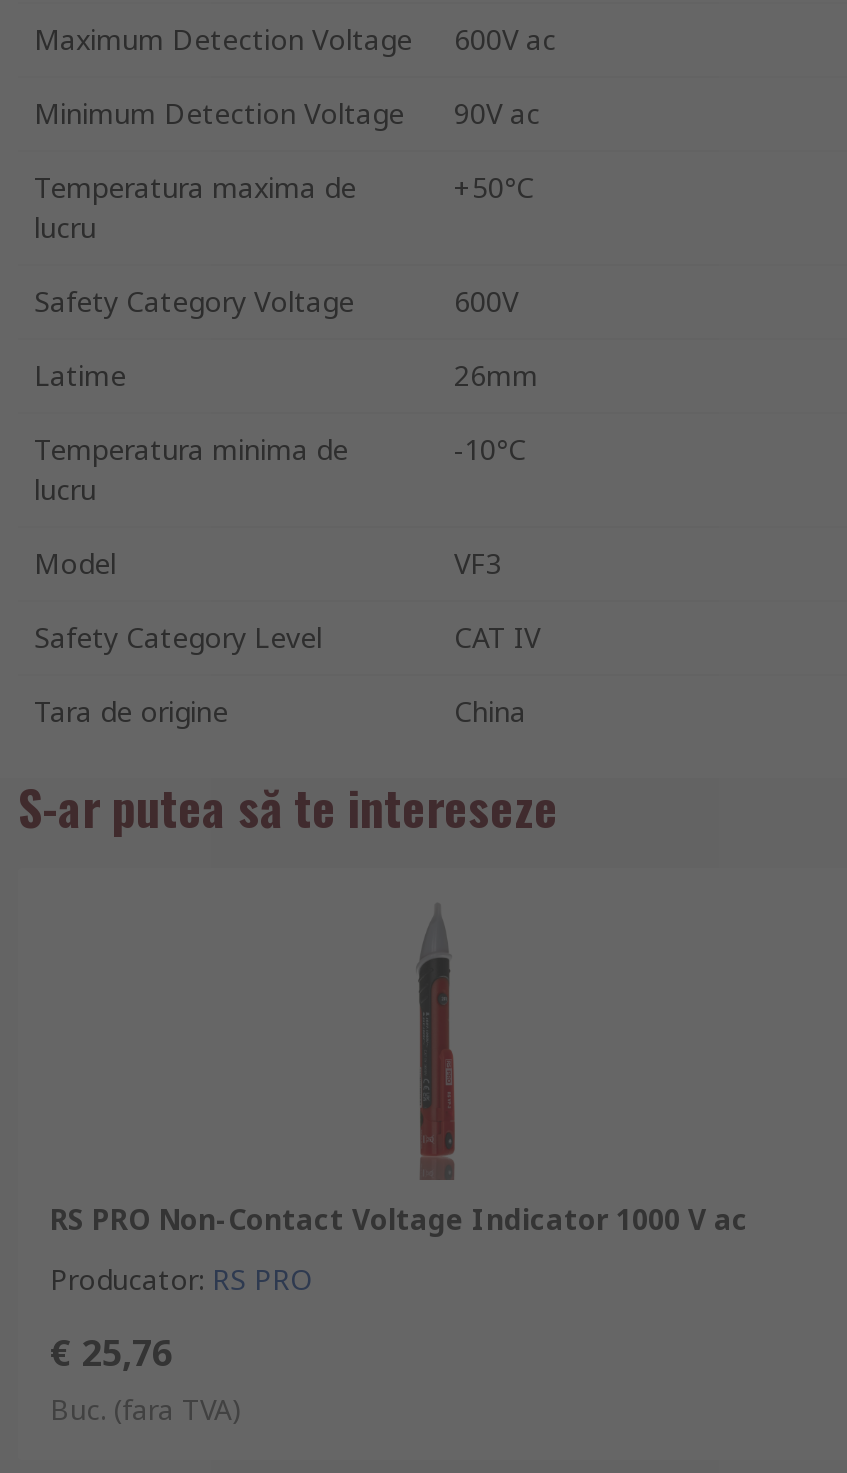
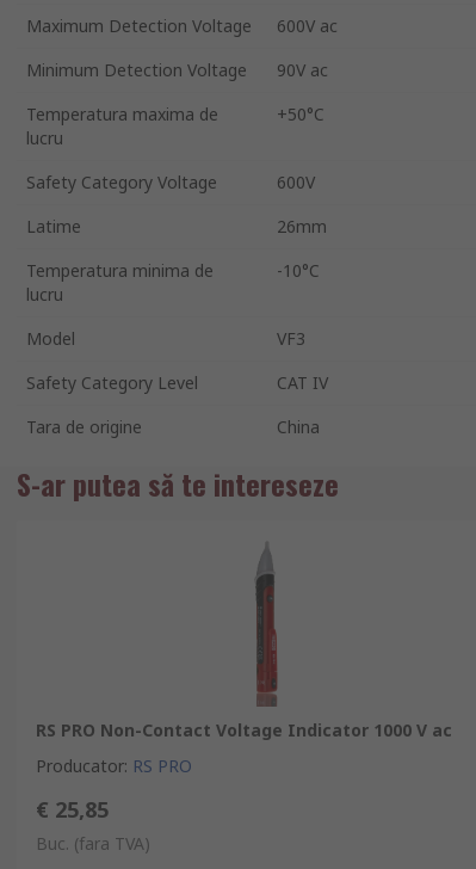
- € 25,76
+ € 25,85
